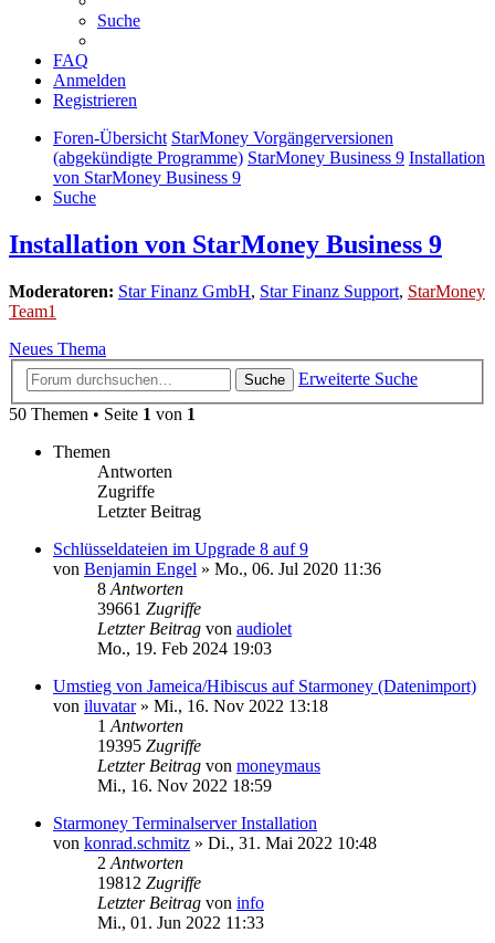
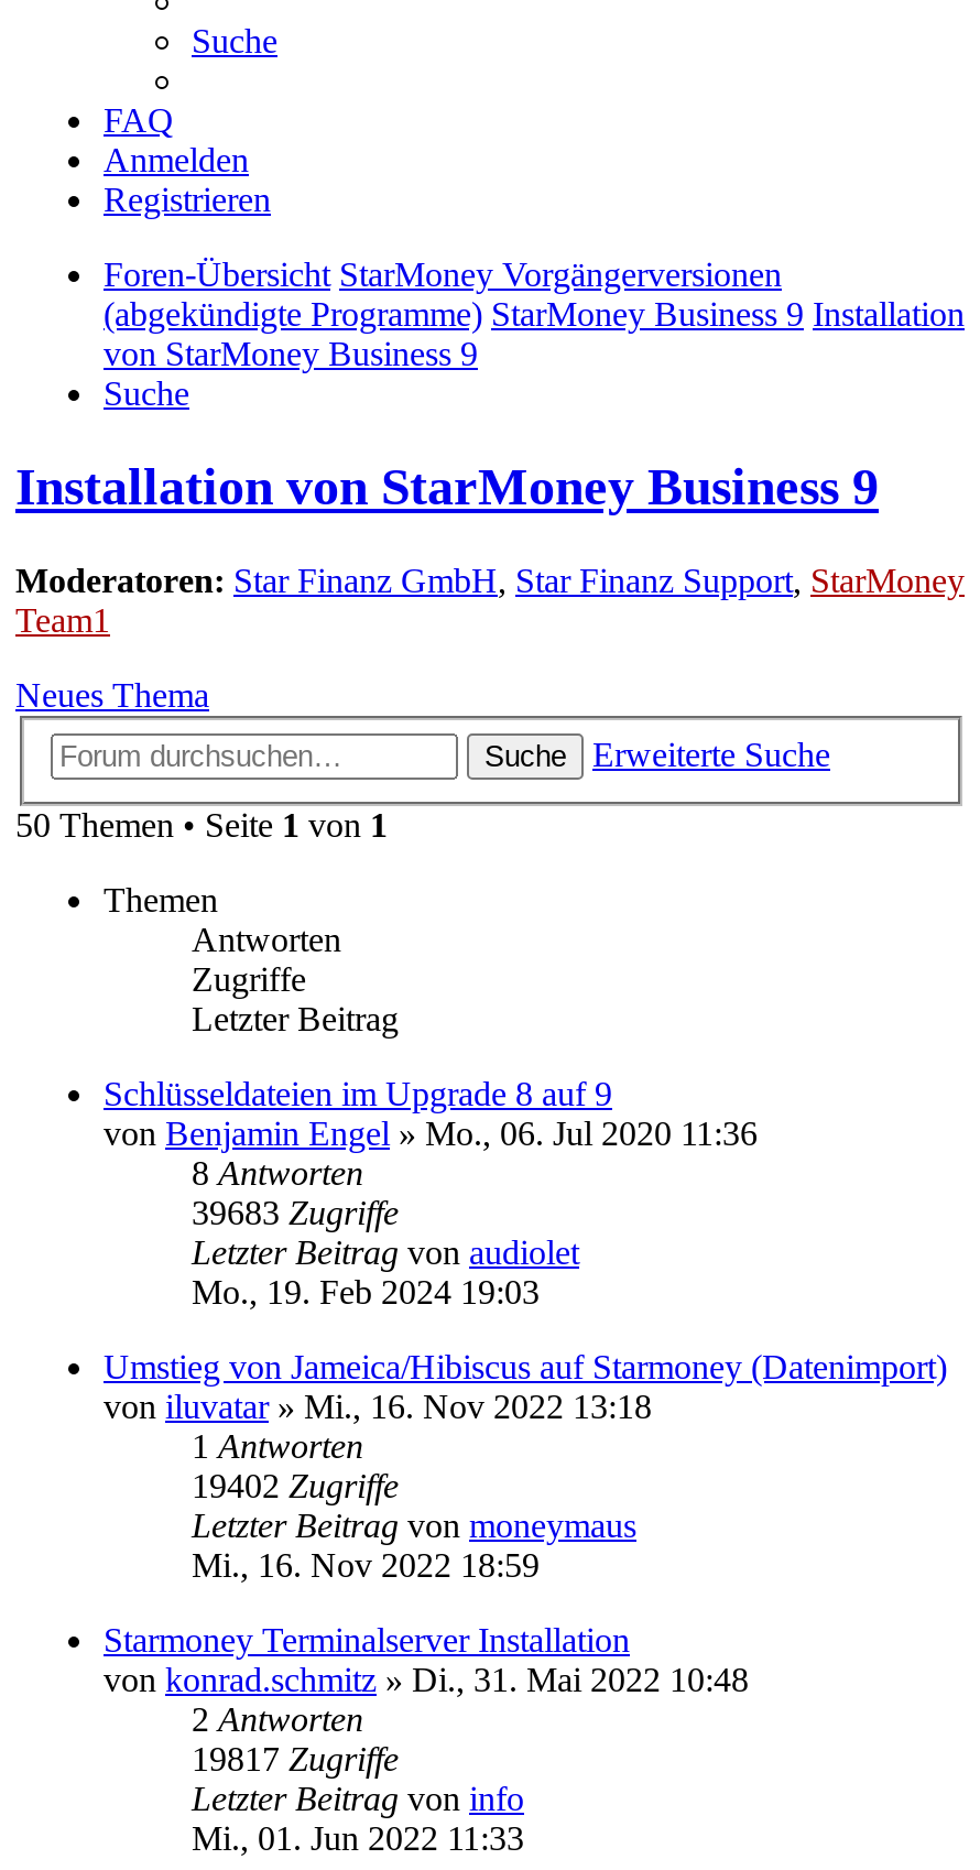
- 39661 Zugriffe
+ 39683 Zugriffe

- 19395 Zugriffe
+ 19402 Zugriffe

- 19812 Zugriffe
+ 19817 Zugriffe
